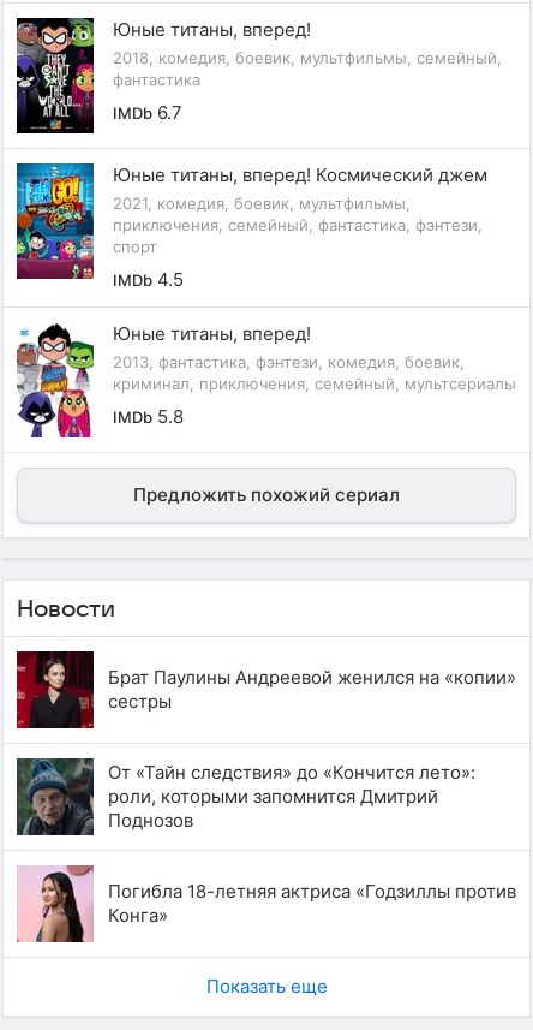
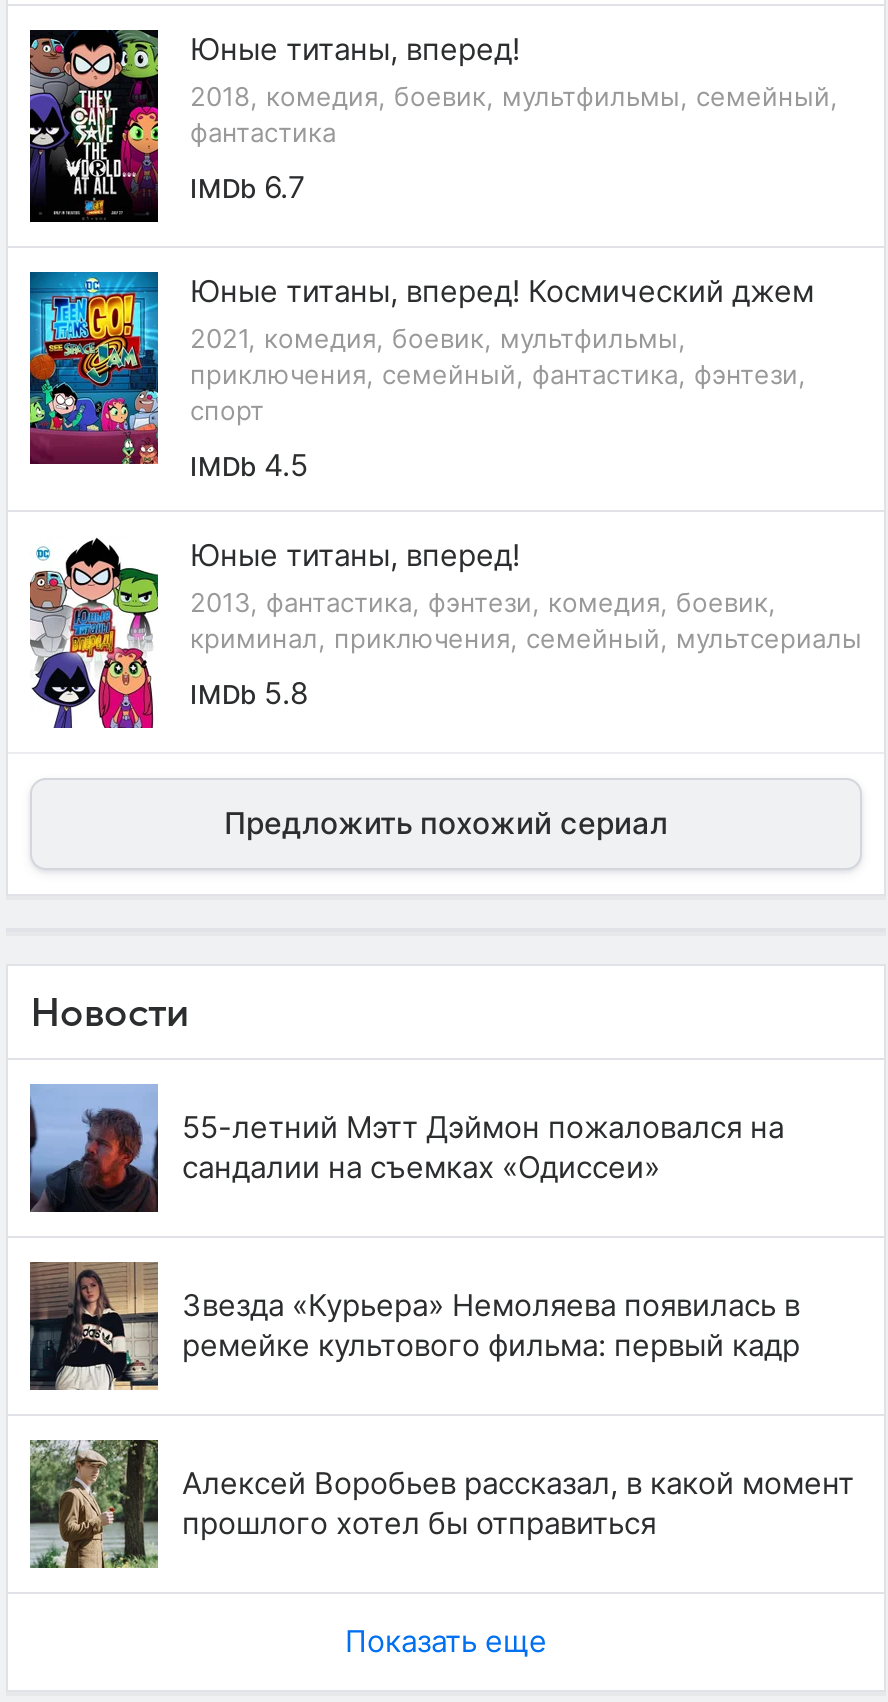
- [image]
- Брат Паулины Андреевой женился на «копии»
- сестры
+ [image]
+ 55-летний Мэтт Дэймон пожаловался на
+ сандалии на съемках «Одиссеи»

- [image]
- От «Тайн следствия» до «Кончится лето»:
- роли, которыми запомнится Дмитрий
- Поднозов
+ [image]
+ Звезда «Курьера» Немоляева появилась в
+ ремейке культового фильма: первый кадр

- [image]
- Погибла 18-летняя актриса «Годзиллы против
- Конга»
+ [image]
+ Алексей Воробьев рассказал, в какой момент
+ прошлого хотел бы отправиться
